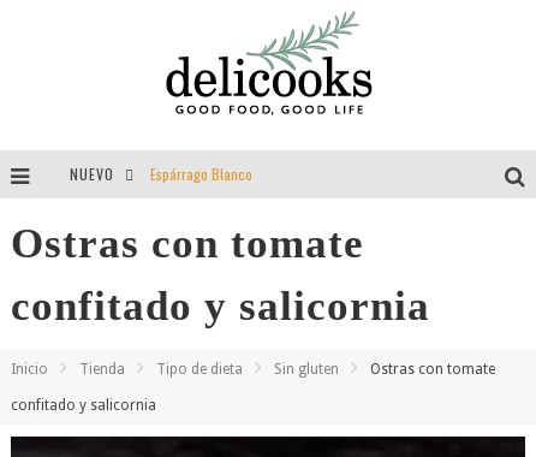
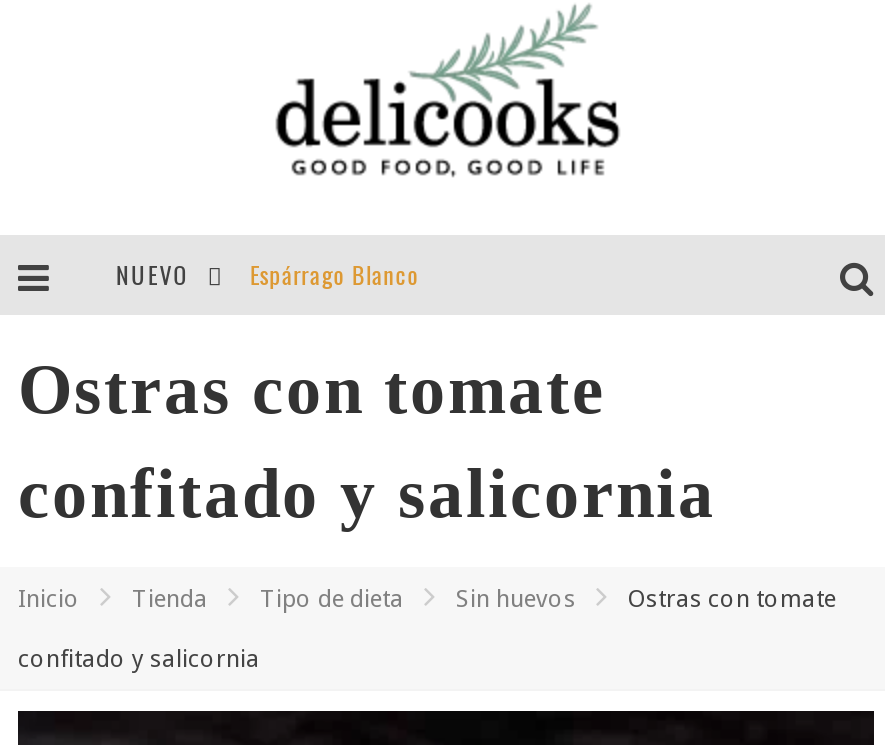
- Sin gluten
+ Sin huevos
